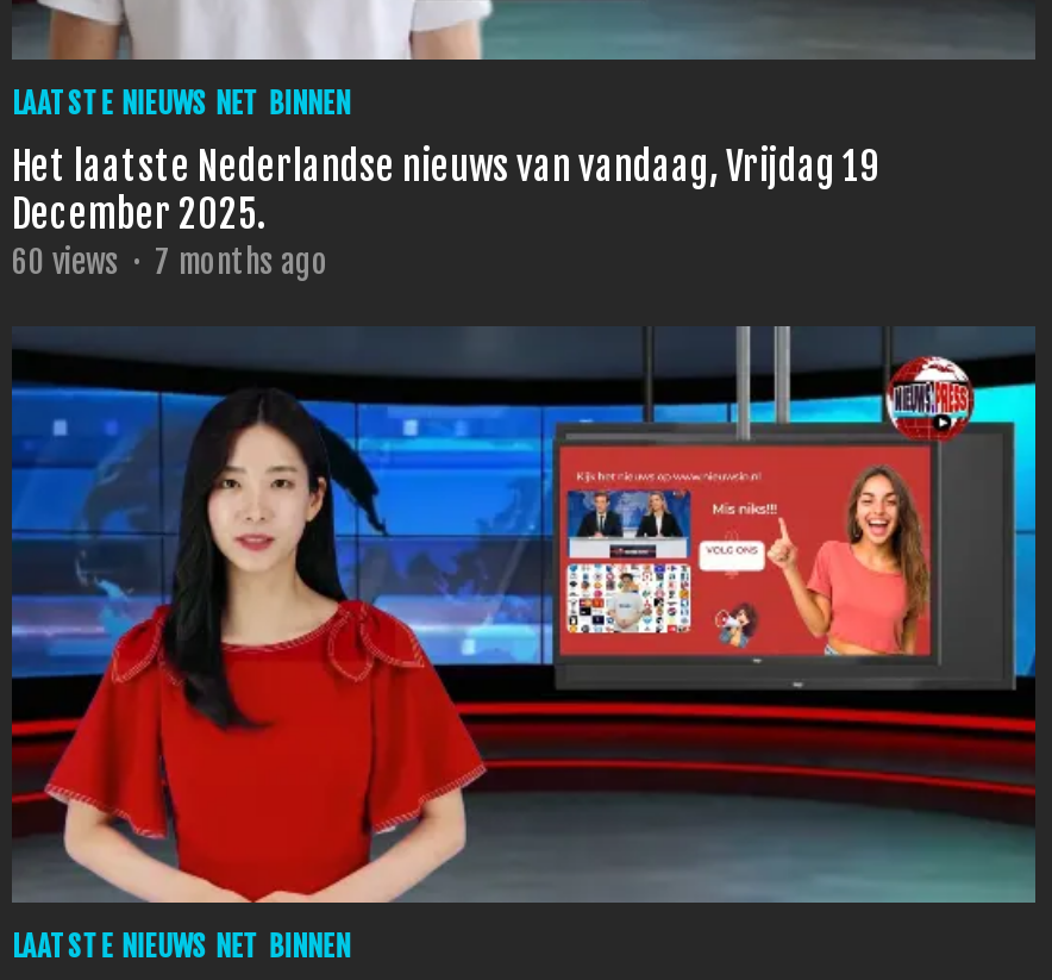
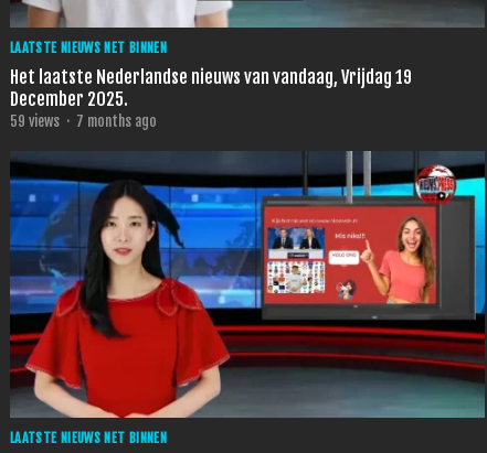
- 60 views · 7 months ago
+ 59 views · 7 months ago
